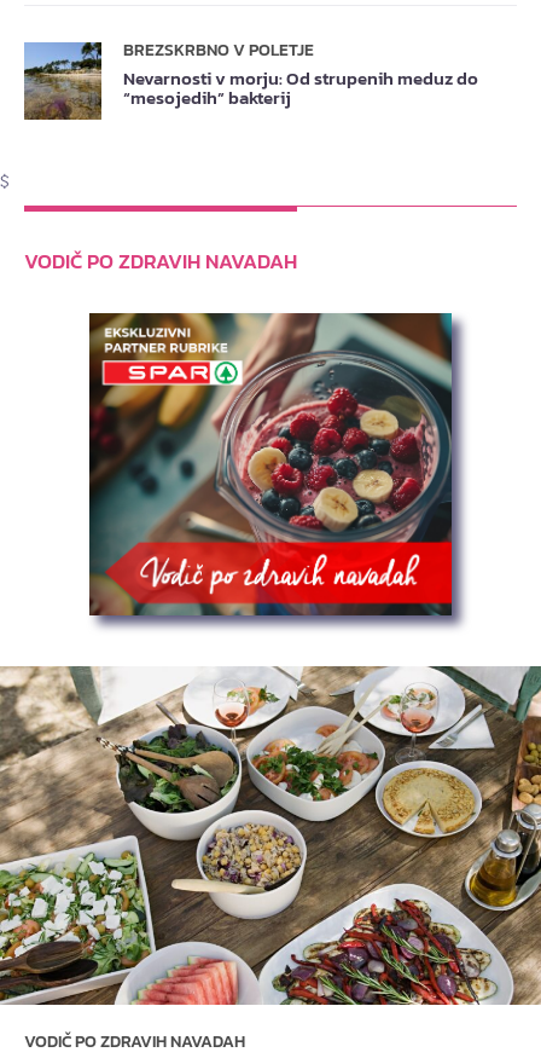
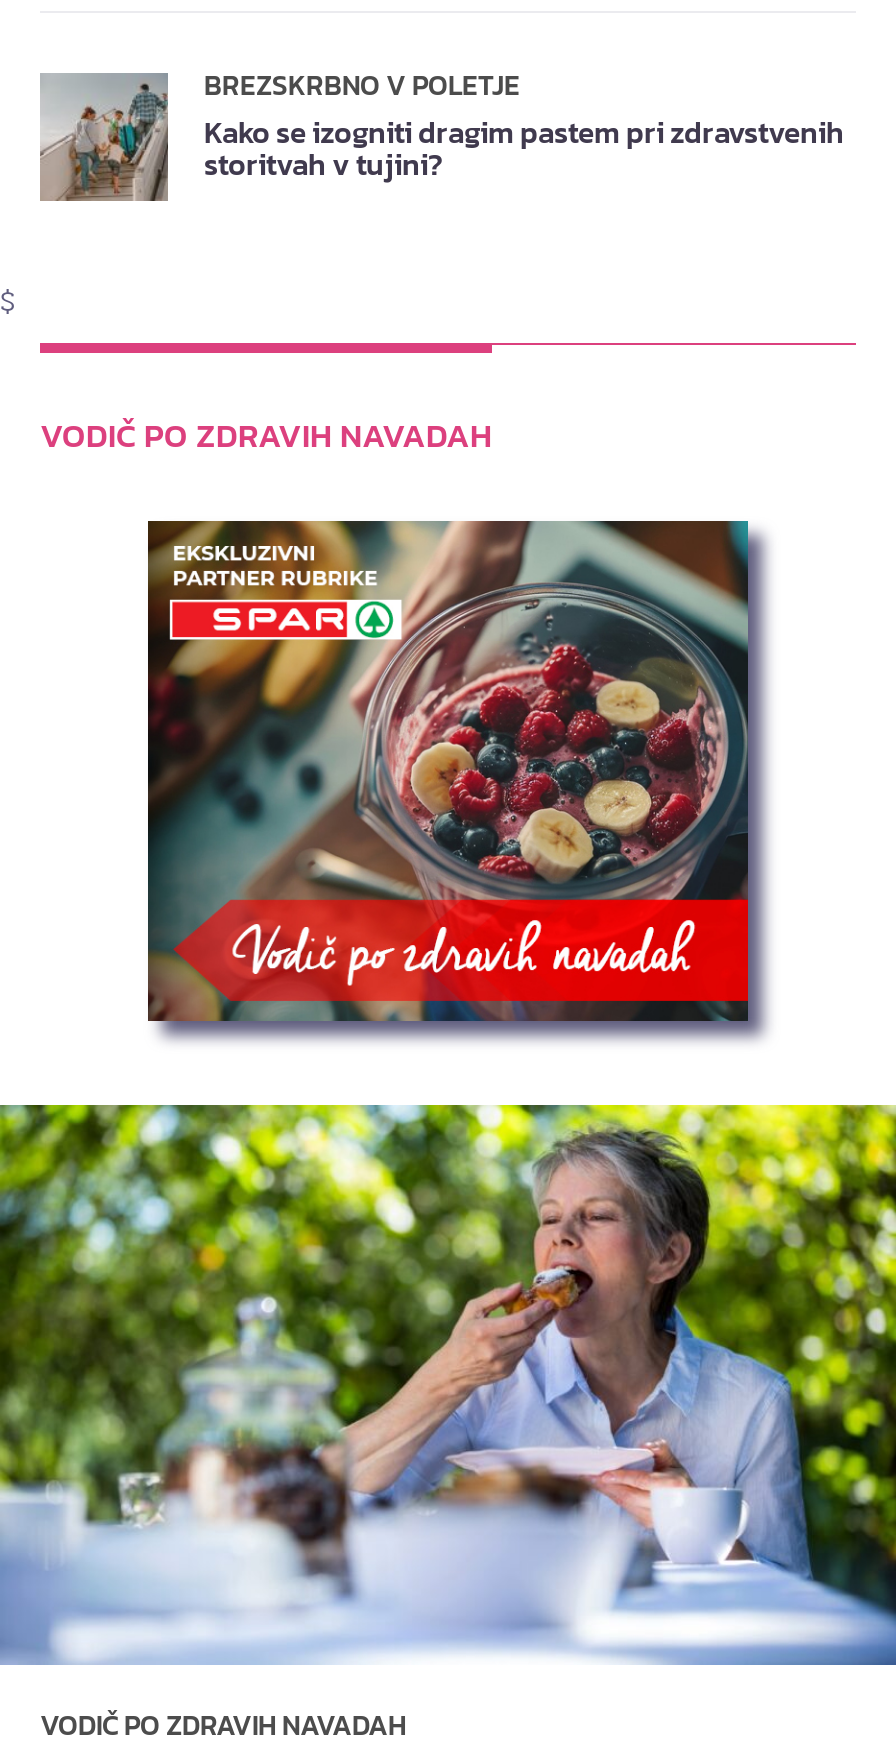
- [image]
- Nevarnosti v morju: Od strupenih meduz do
- “mesojedih” bakterij
+ [image]
+ Kako se izogniti dragim pastem pri zdravstvenih
+ storitvah v tujini?

- [image]
+ [image]
